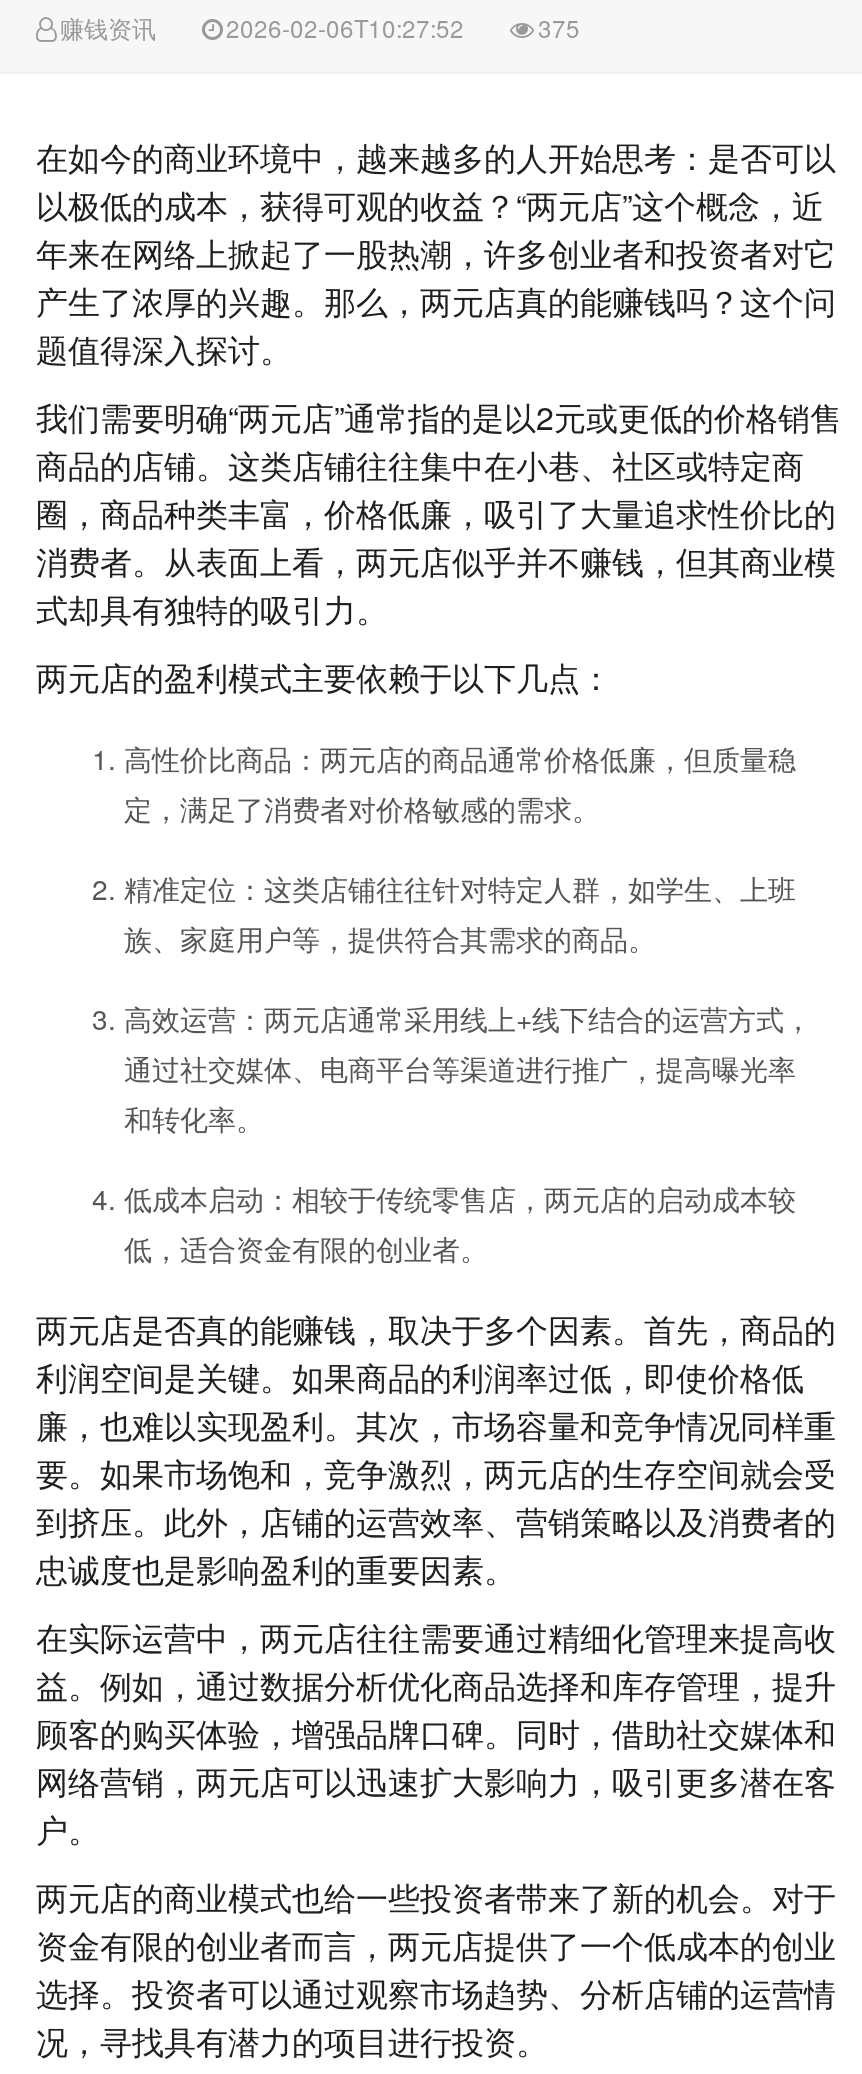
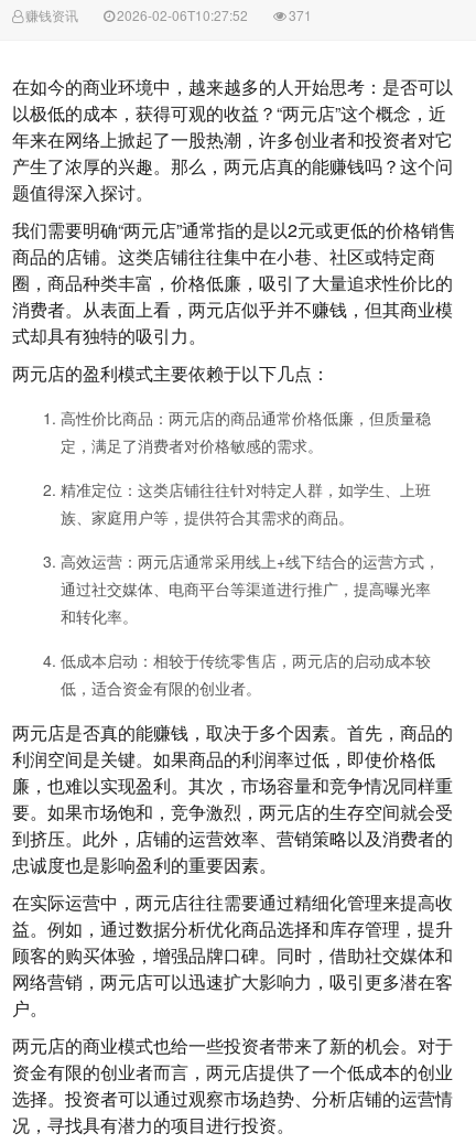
- 375
+ 371
